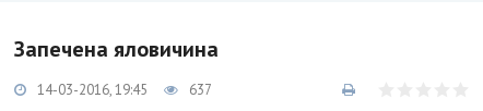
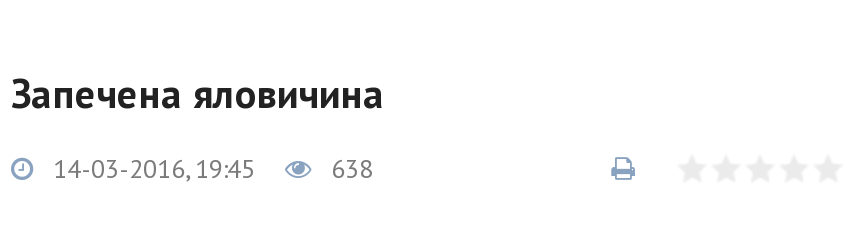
- 637
+ 638
